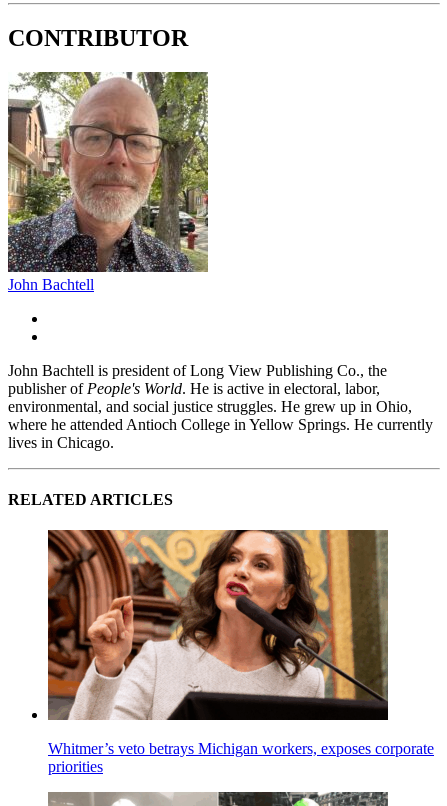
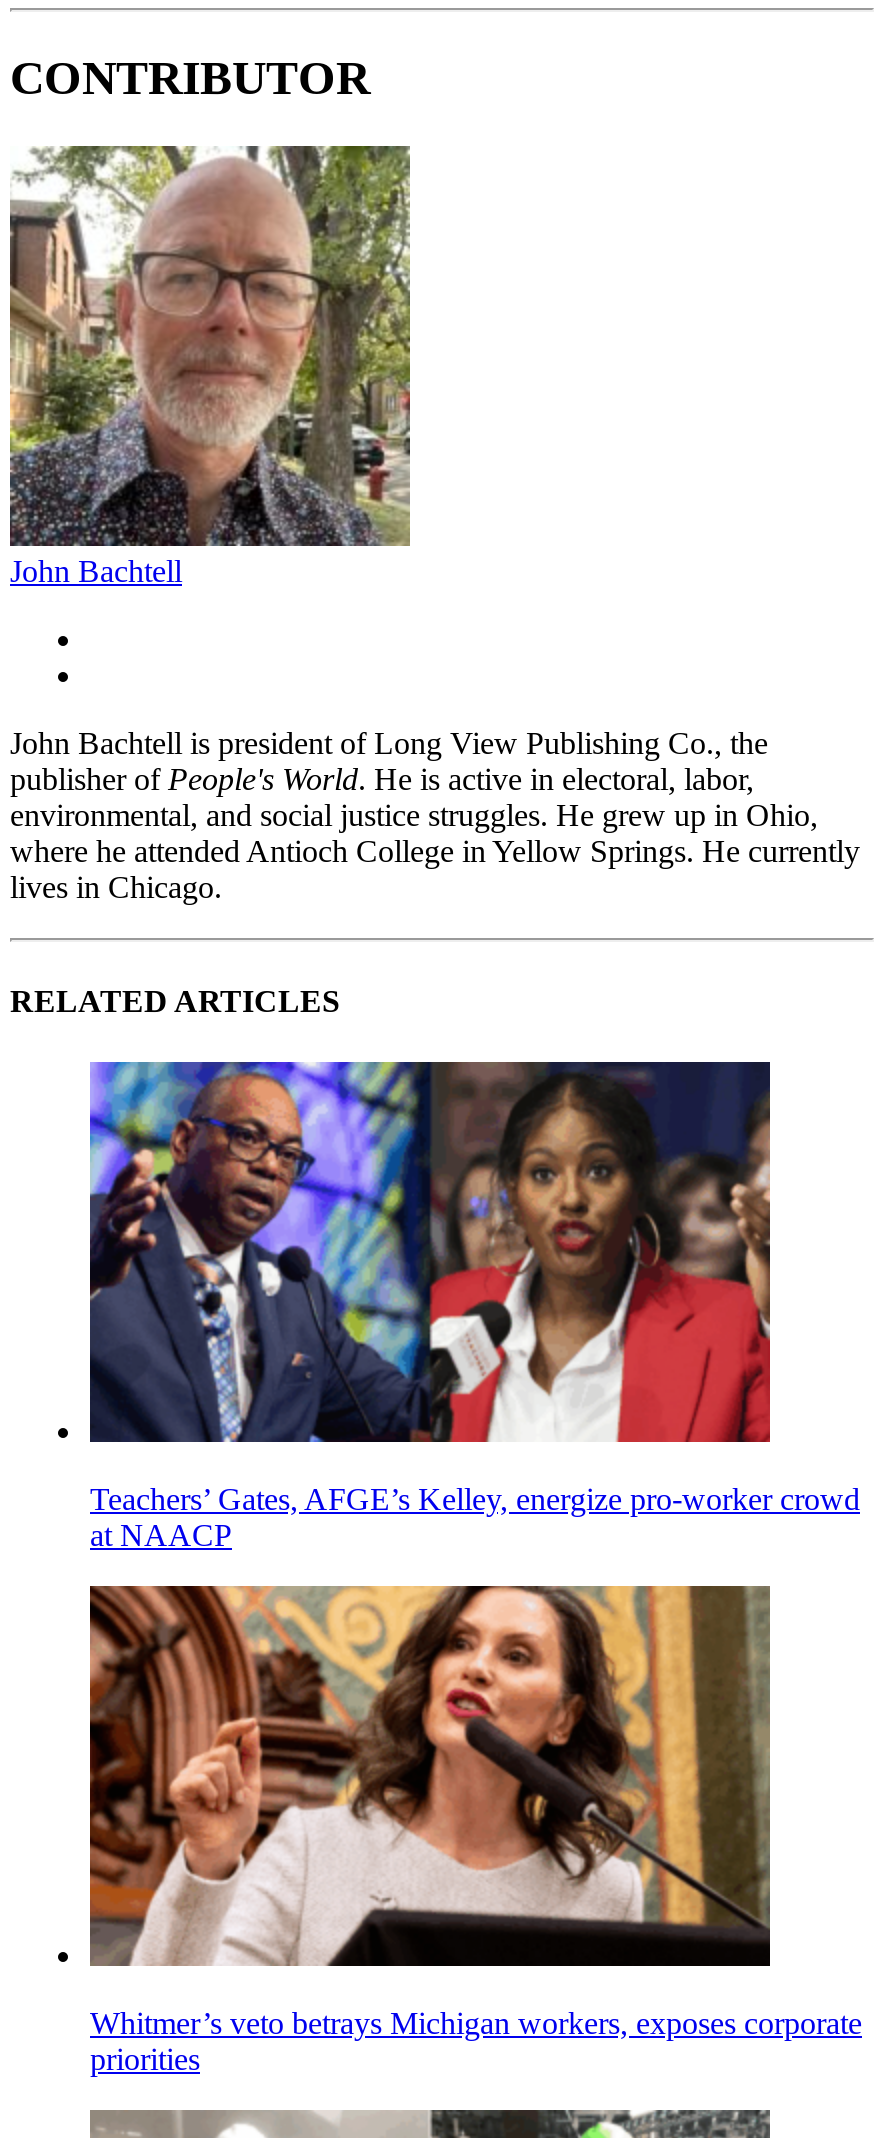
+ [image]
+ Teachers’ Gates, AFGE’s Kelley, energize pro-worker crowd
+ at NAACP
